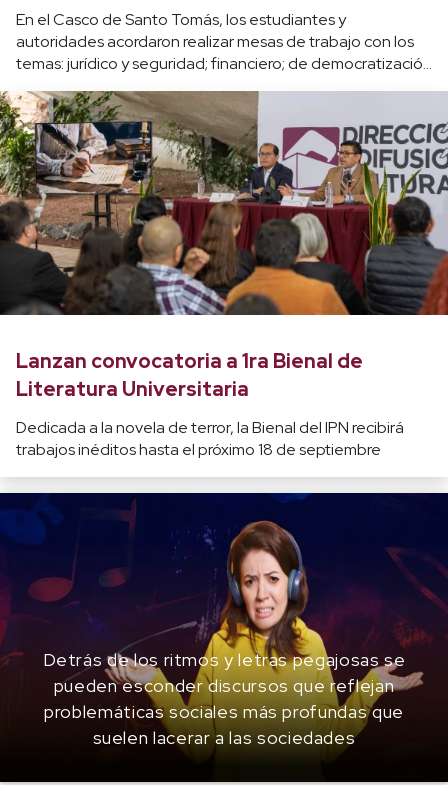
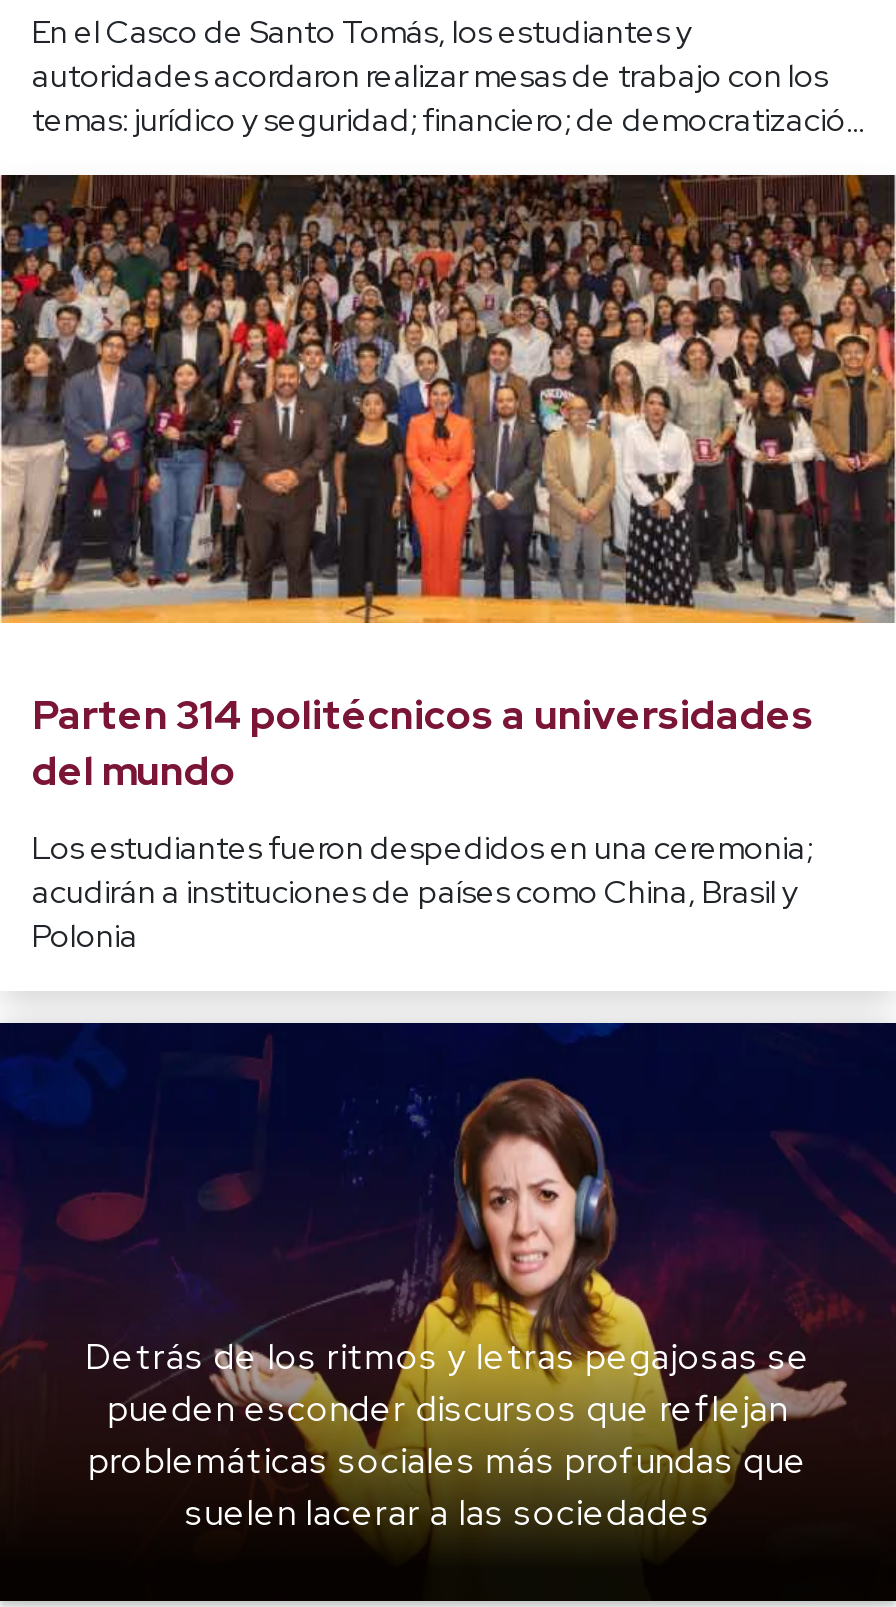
- [image]
- Lanzan convocatoria a 1ra Bienal de
- Literatura Universitaria
+ [image]
+ Parten 314 politécnicos a universidades
+ del mundo

- Dedicada a la novela de terror, la Bienal del IPN recibirá
- trabajos inéditos hasta el próximo 18 de septiembre
+ Los estudiantes fueron despedidos en una ceremonia;
+ acudirán a instituciones de países como China, Brasil y
+ Polonia
